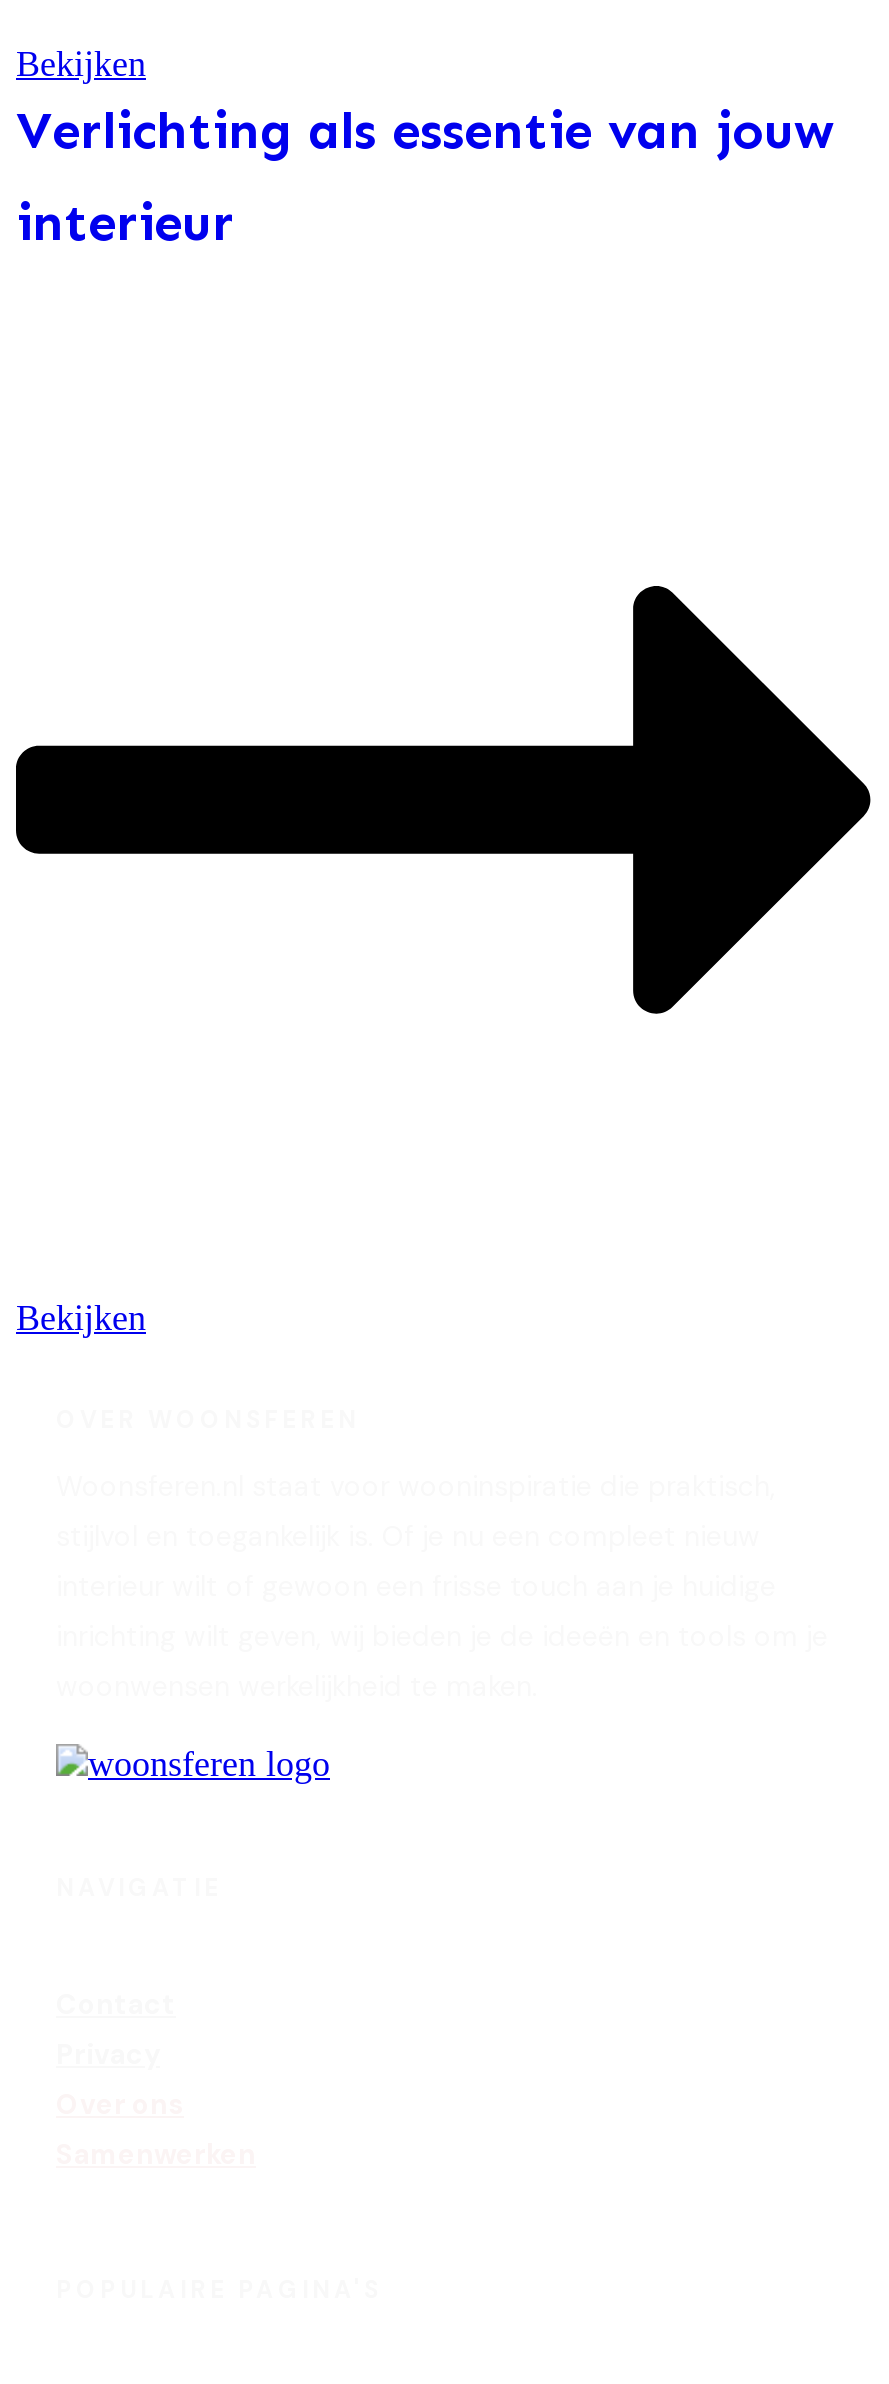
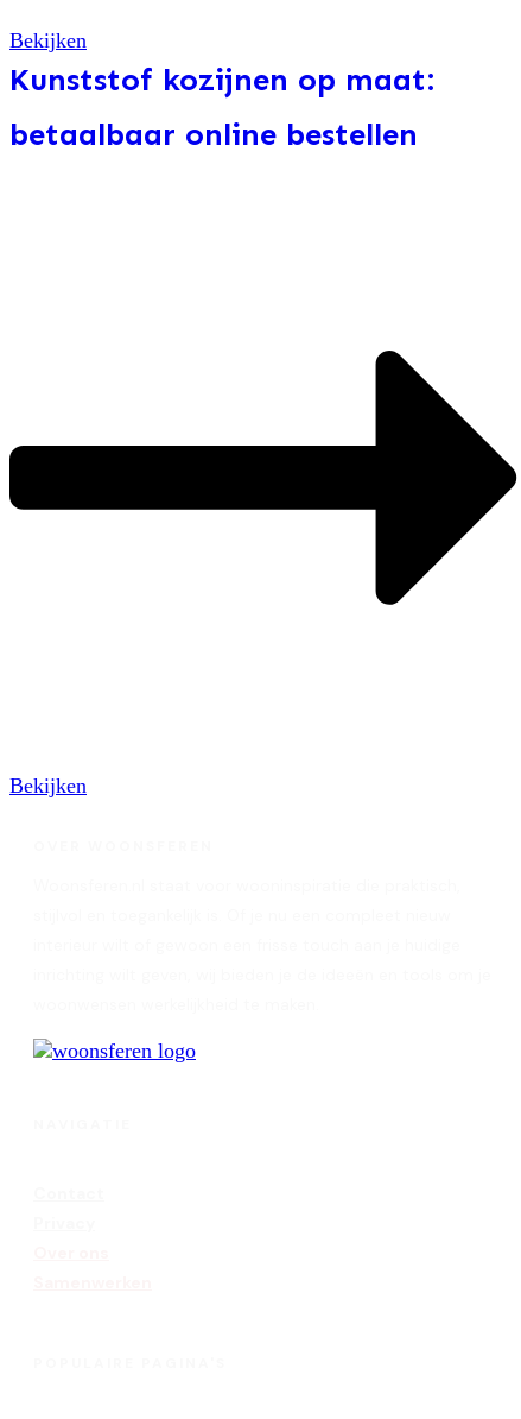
- Verlichting als essentie van jouw
+ Kunststof kozijnen op maat:

- interieur
+ betaalbaar online bestellen
